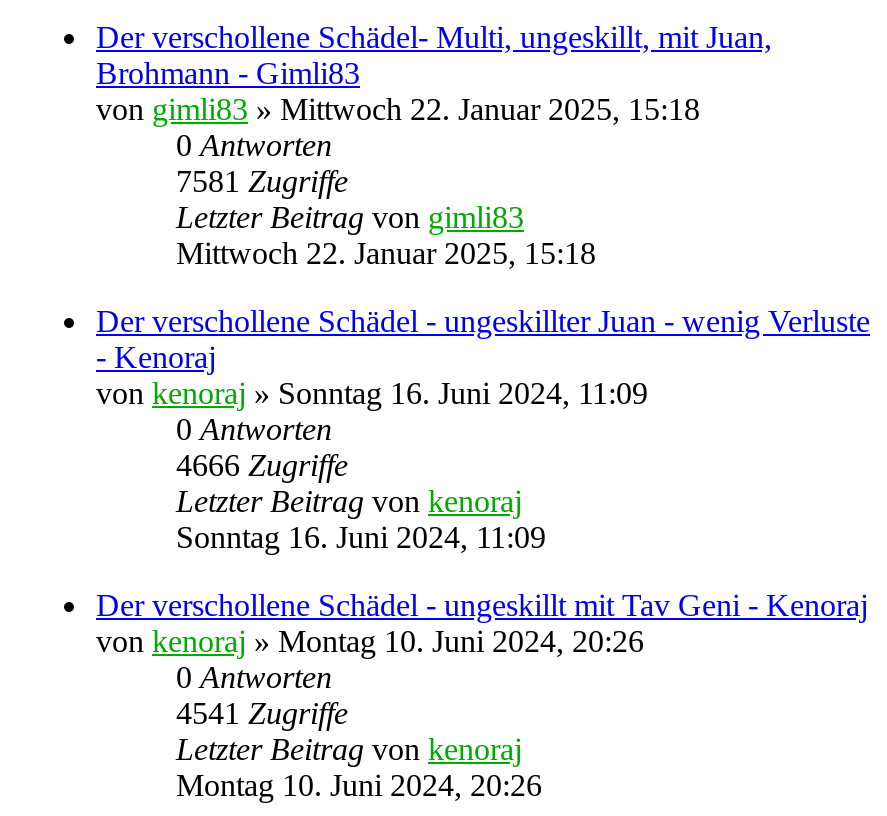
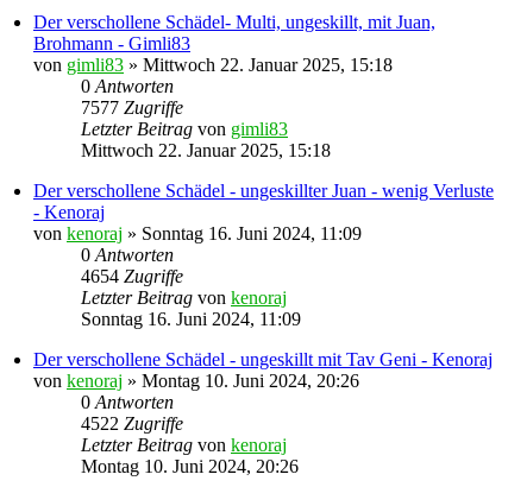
- 7581 Zugriffe
+ 7577 Zugriffe

- 4666 Zugriffe
+ 4654 Zugriffe

- 4541 Zugriffe
+ 4522 Zugriffe
